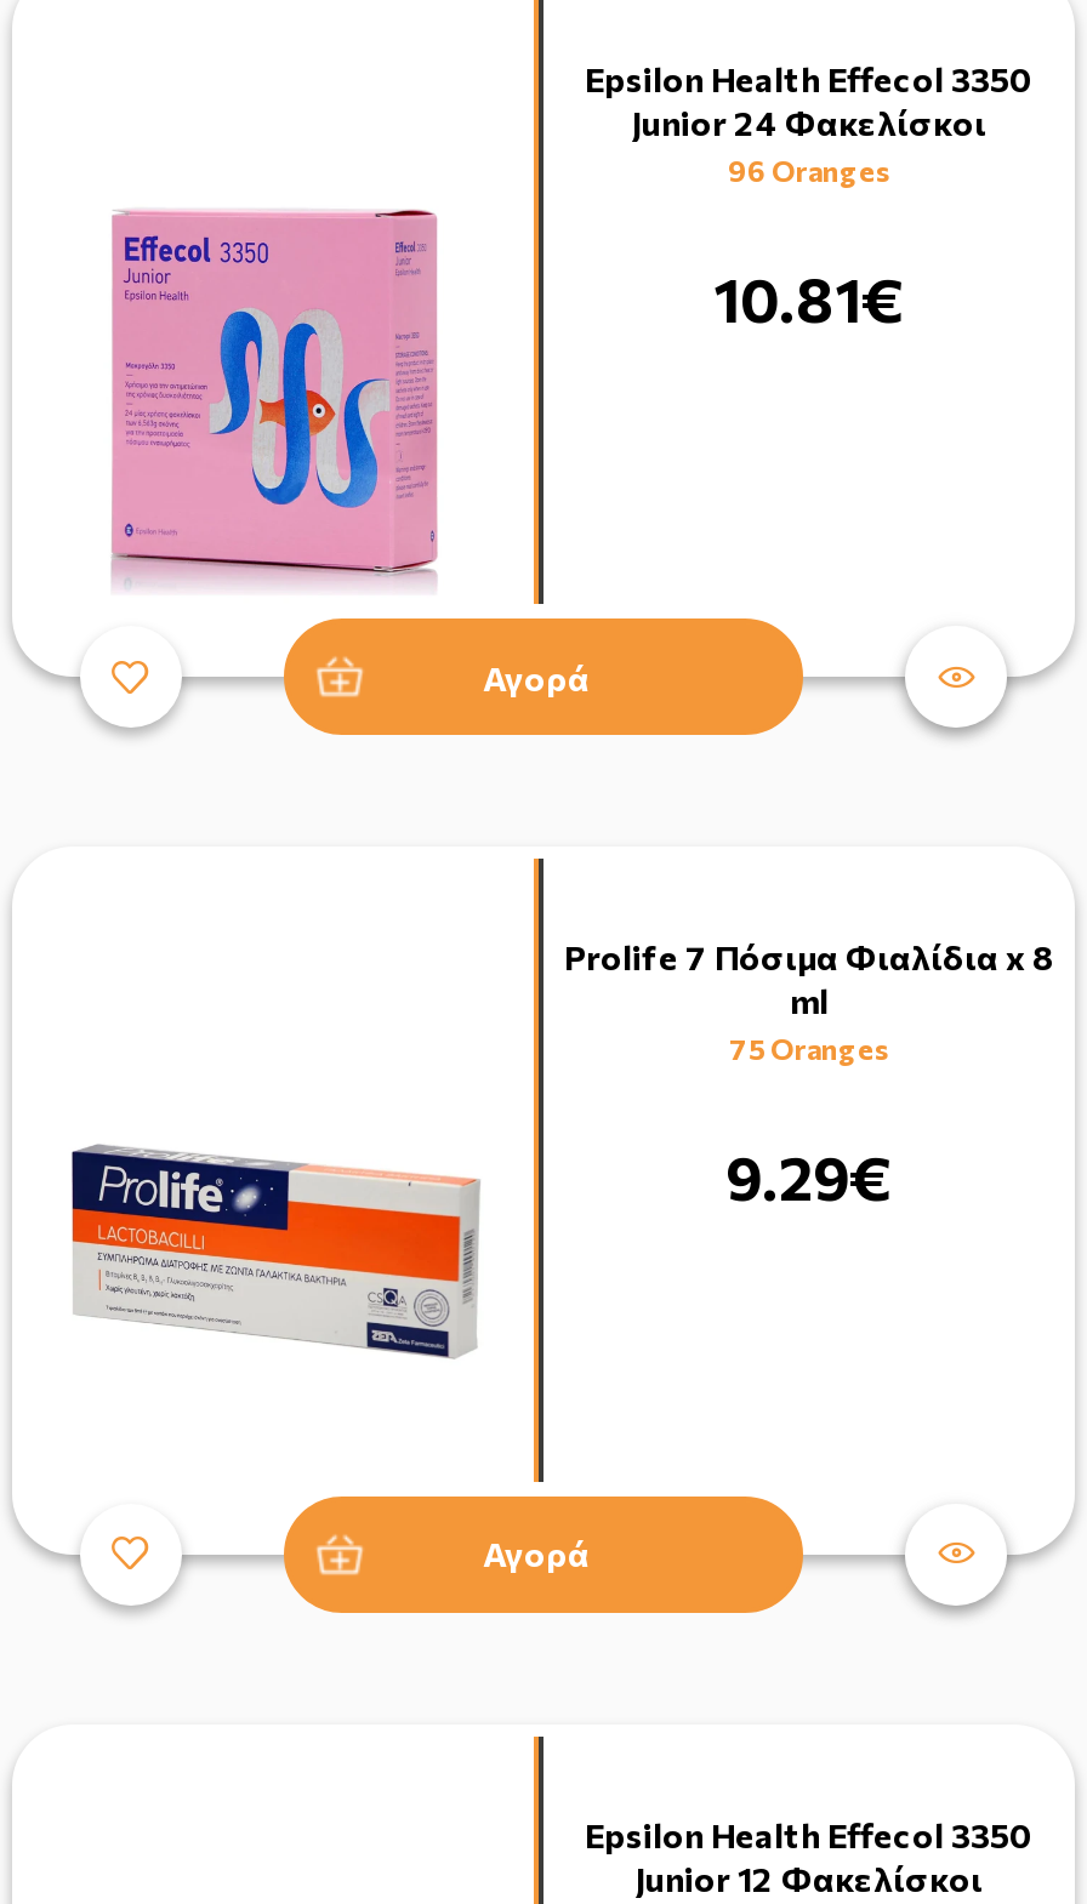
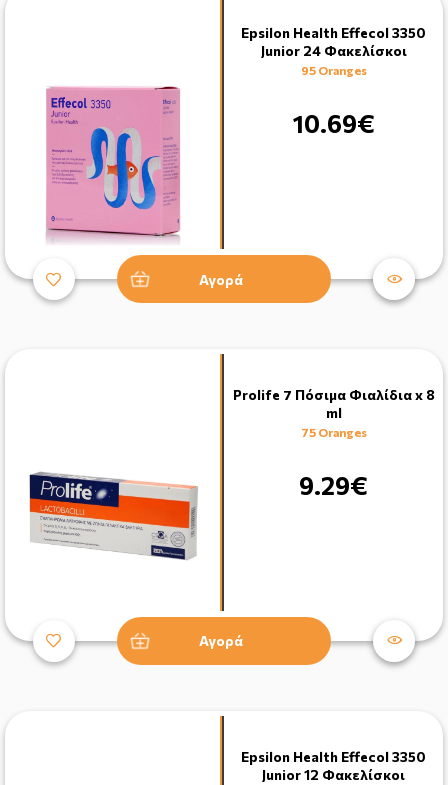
- 96 Oranges
+ 95 Oranges

- 10.81€
+ 10.69€
